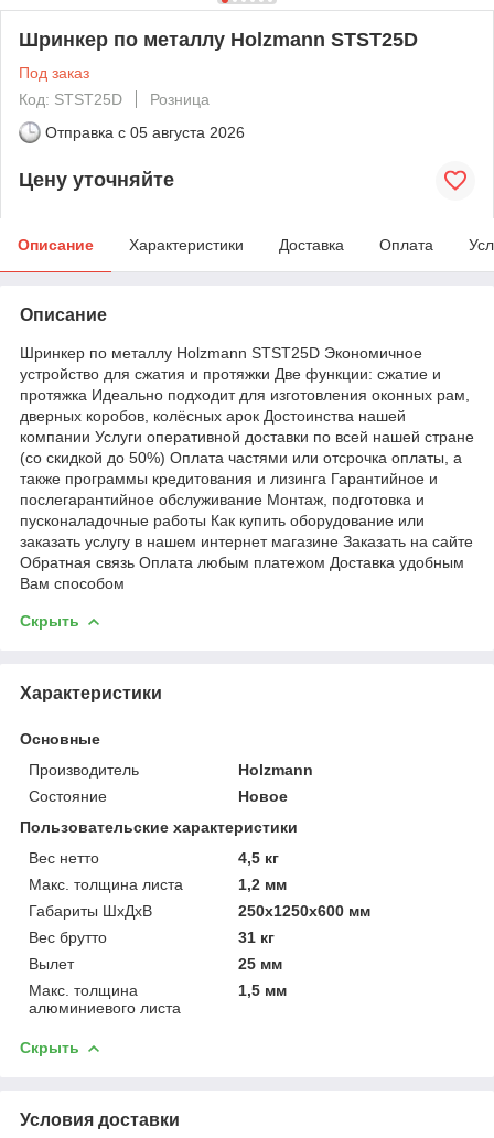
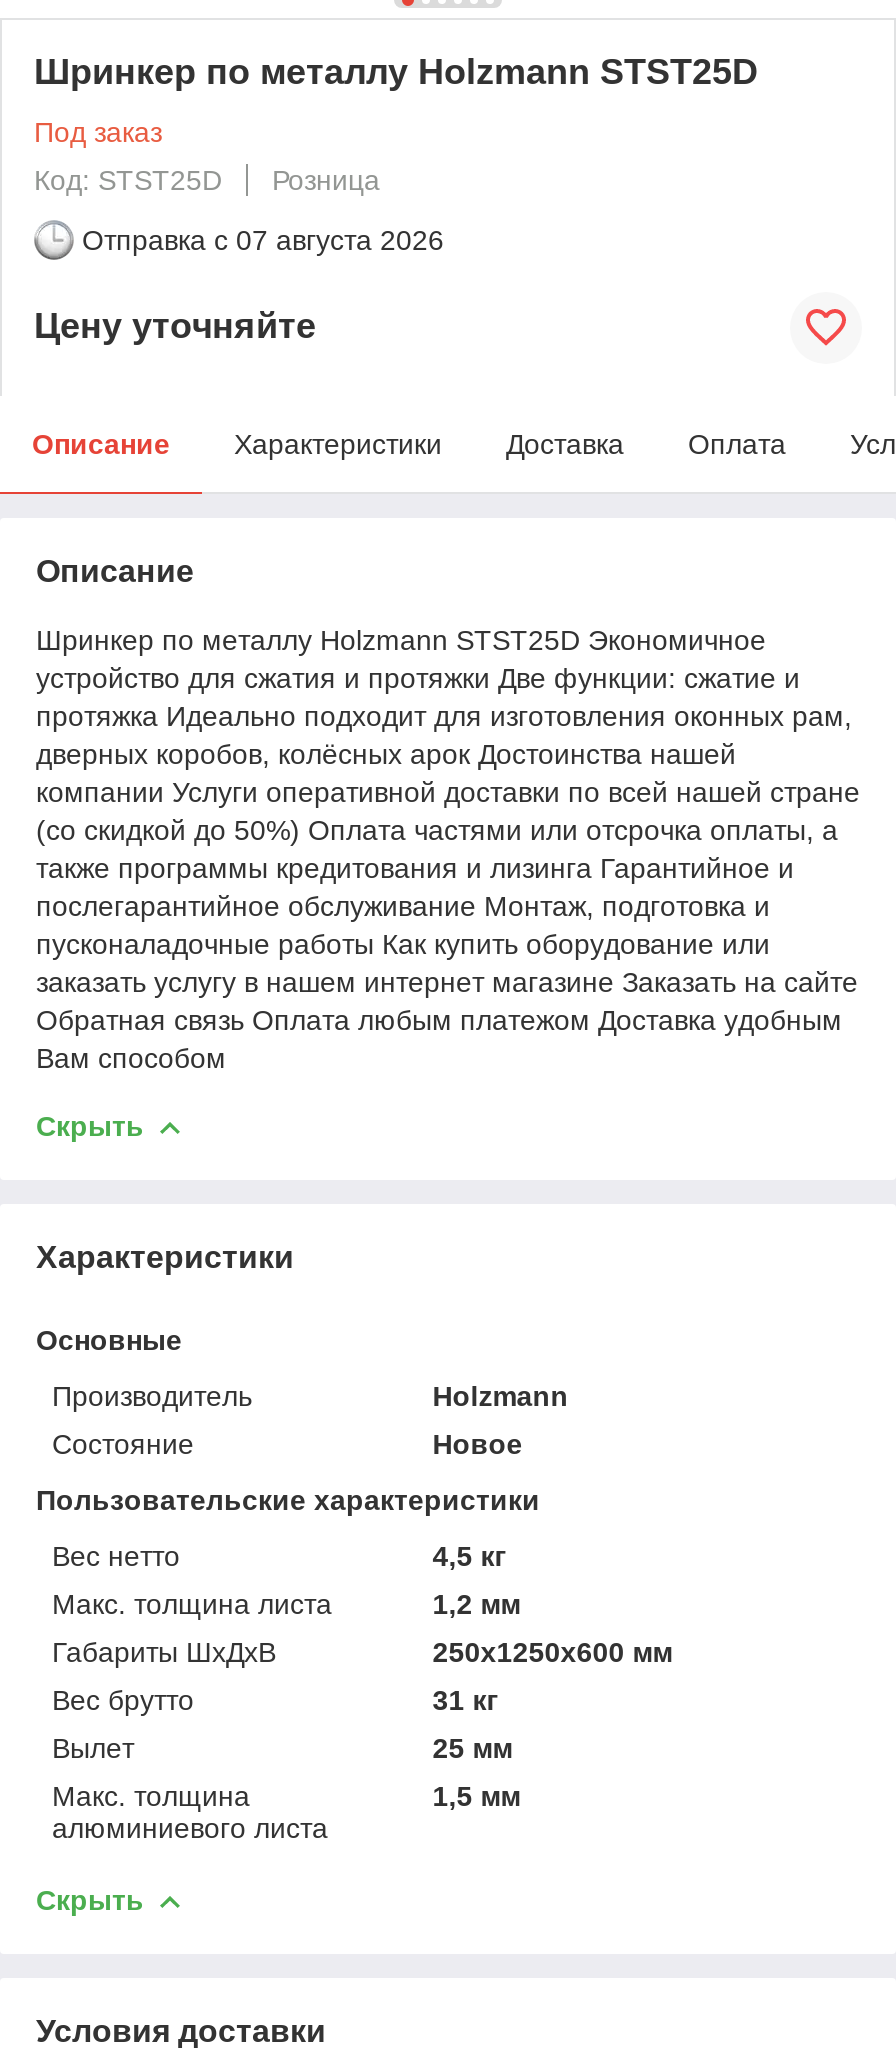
- Отправка с 05 августа 2026
+ Отправка с 07 августа 2026
